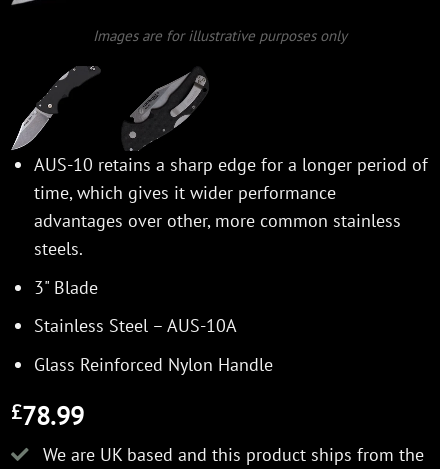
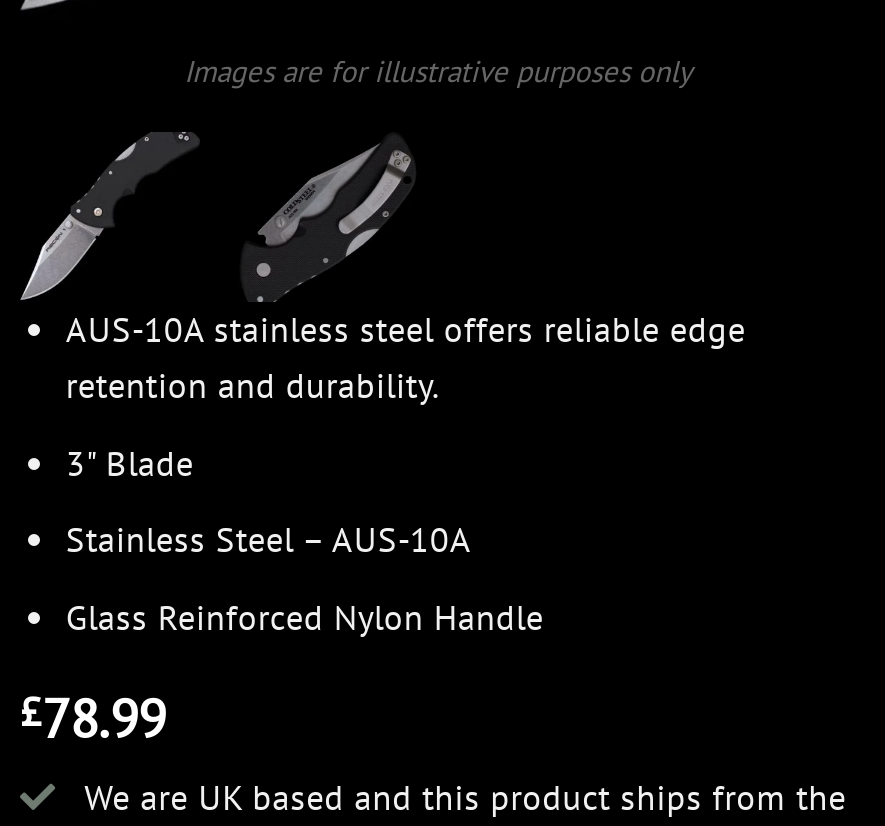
- AUS-10 retains a sharp edge for a longer period of
- time, which gives it wider performance
- advantages over other, more common stainless
- steels.
+ AUS-10A stainless steel offers reliable edge
+ retention and durability.
